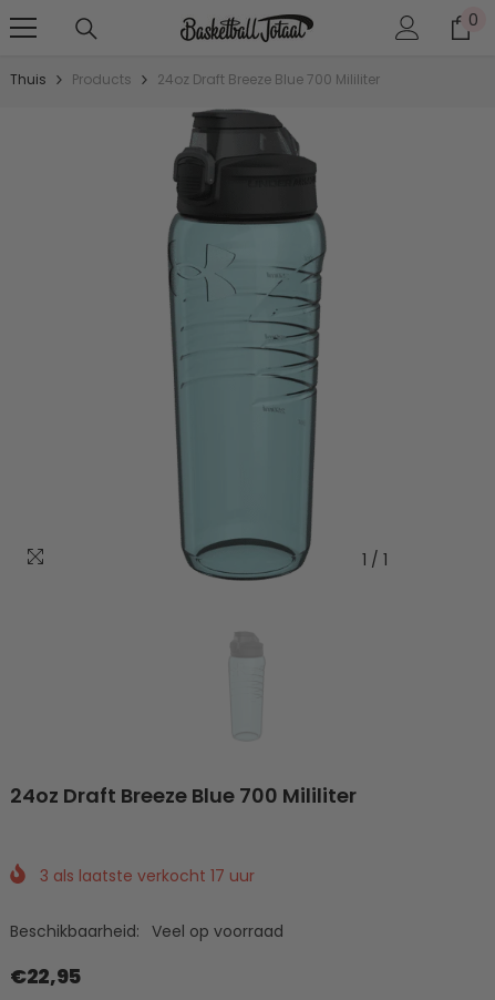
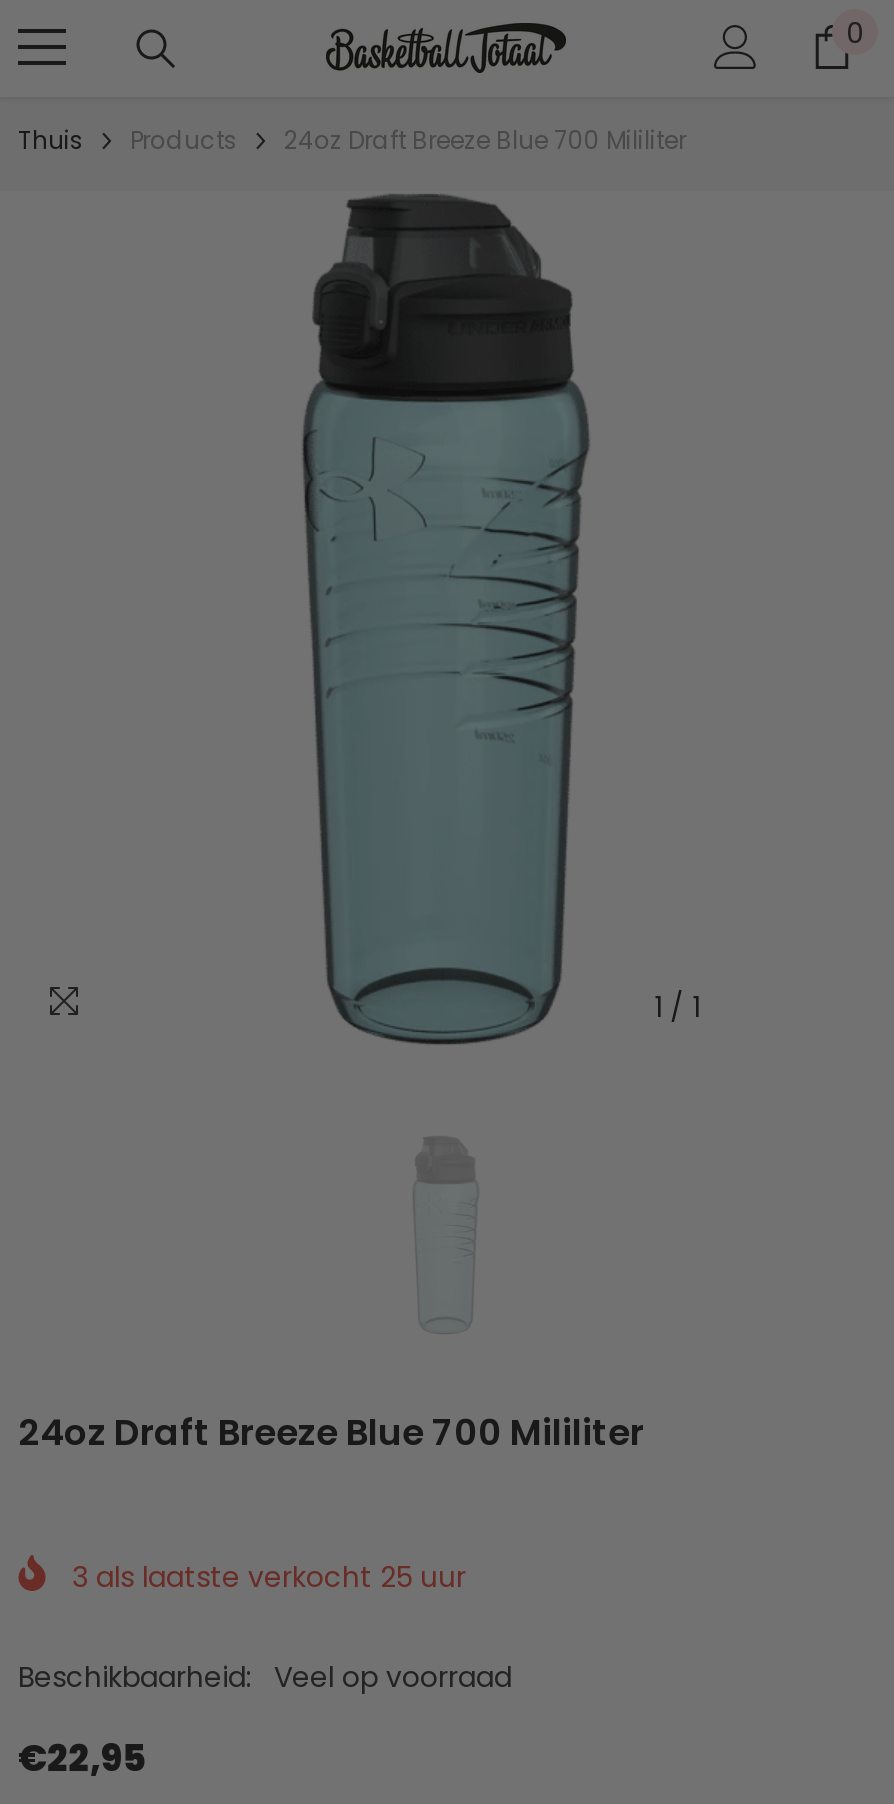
- 3 als laatste verkocht 17 uur
+ 3 als laatste verkocht 25 uur
